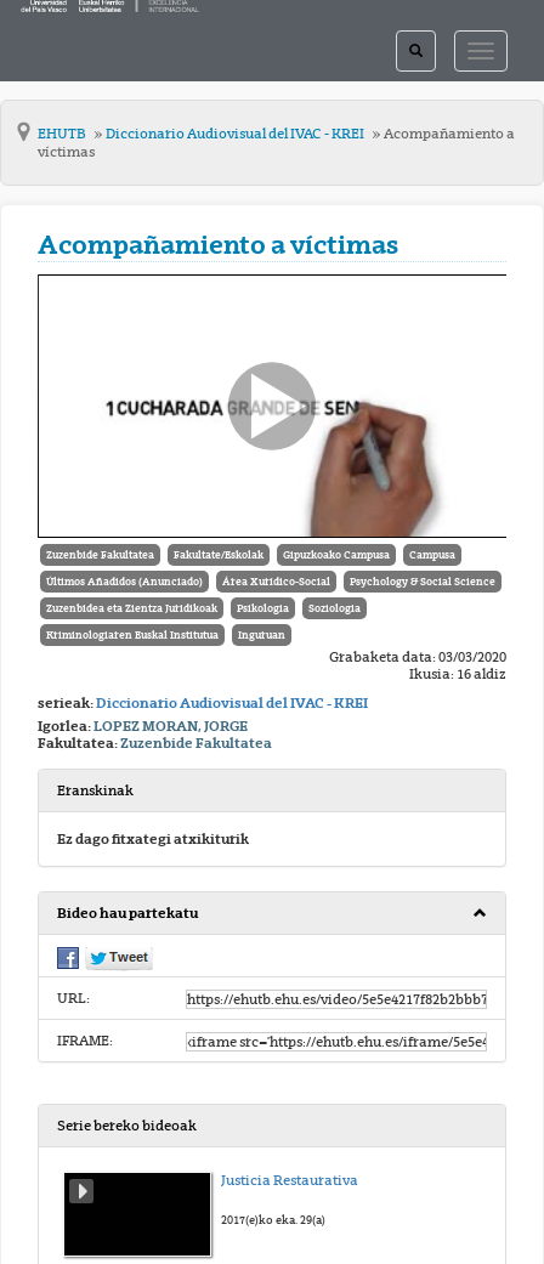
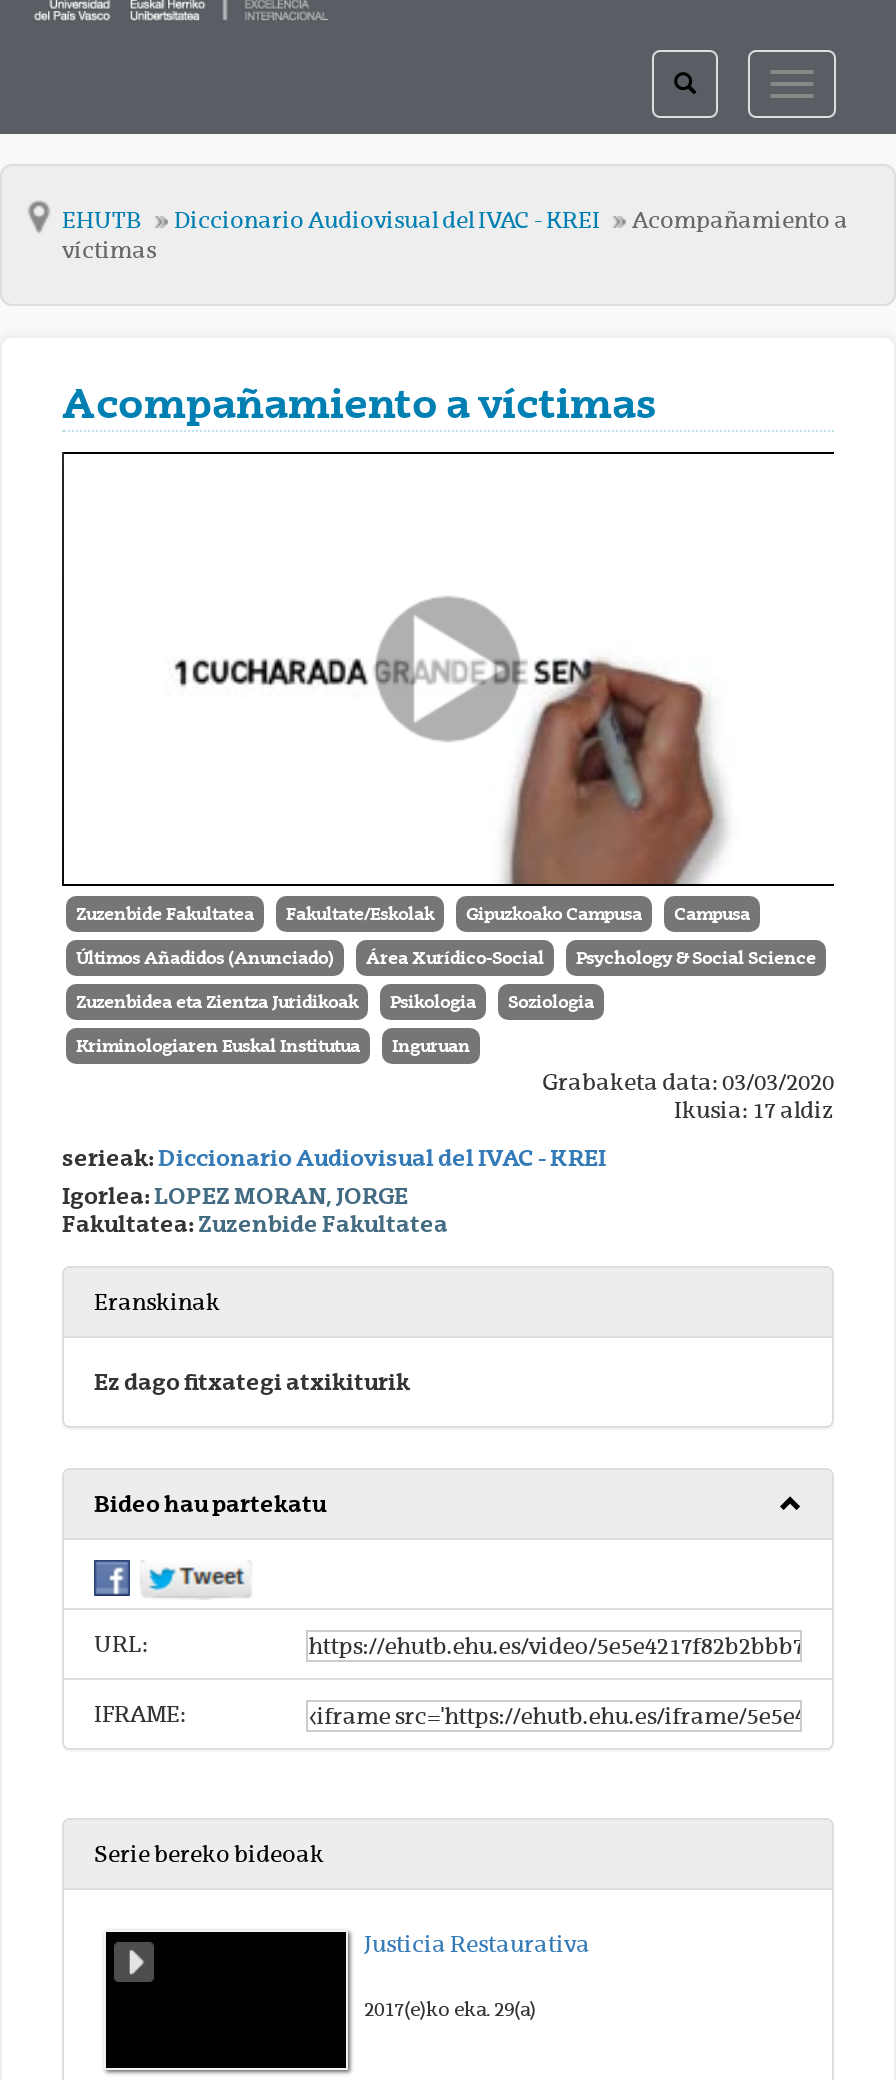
- Ikusia: 16 aldiz
+ Ikusia: 17 aldiz
